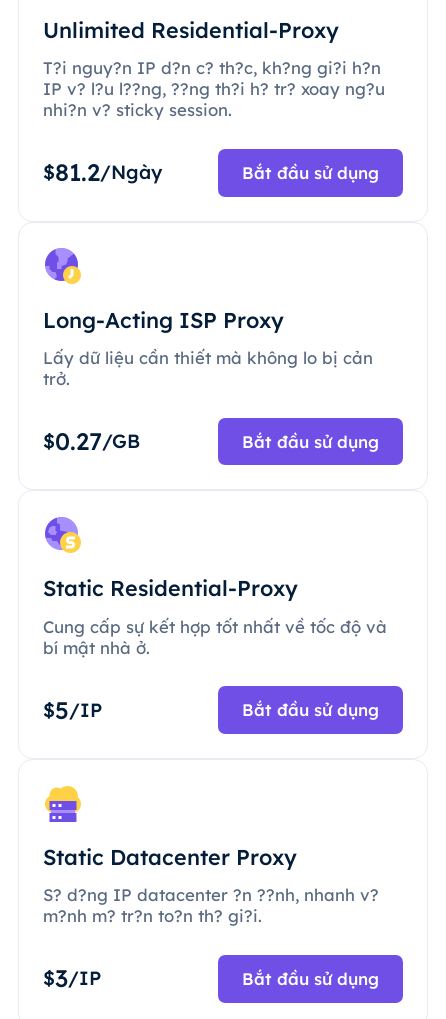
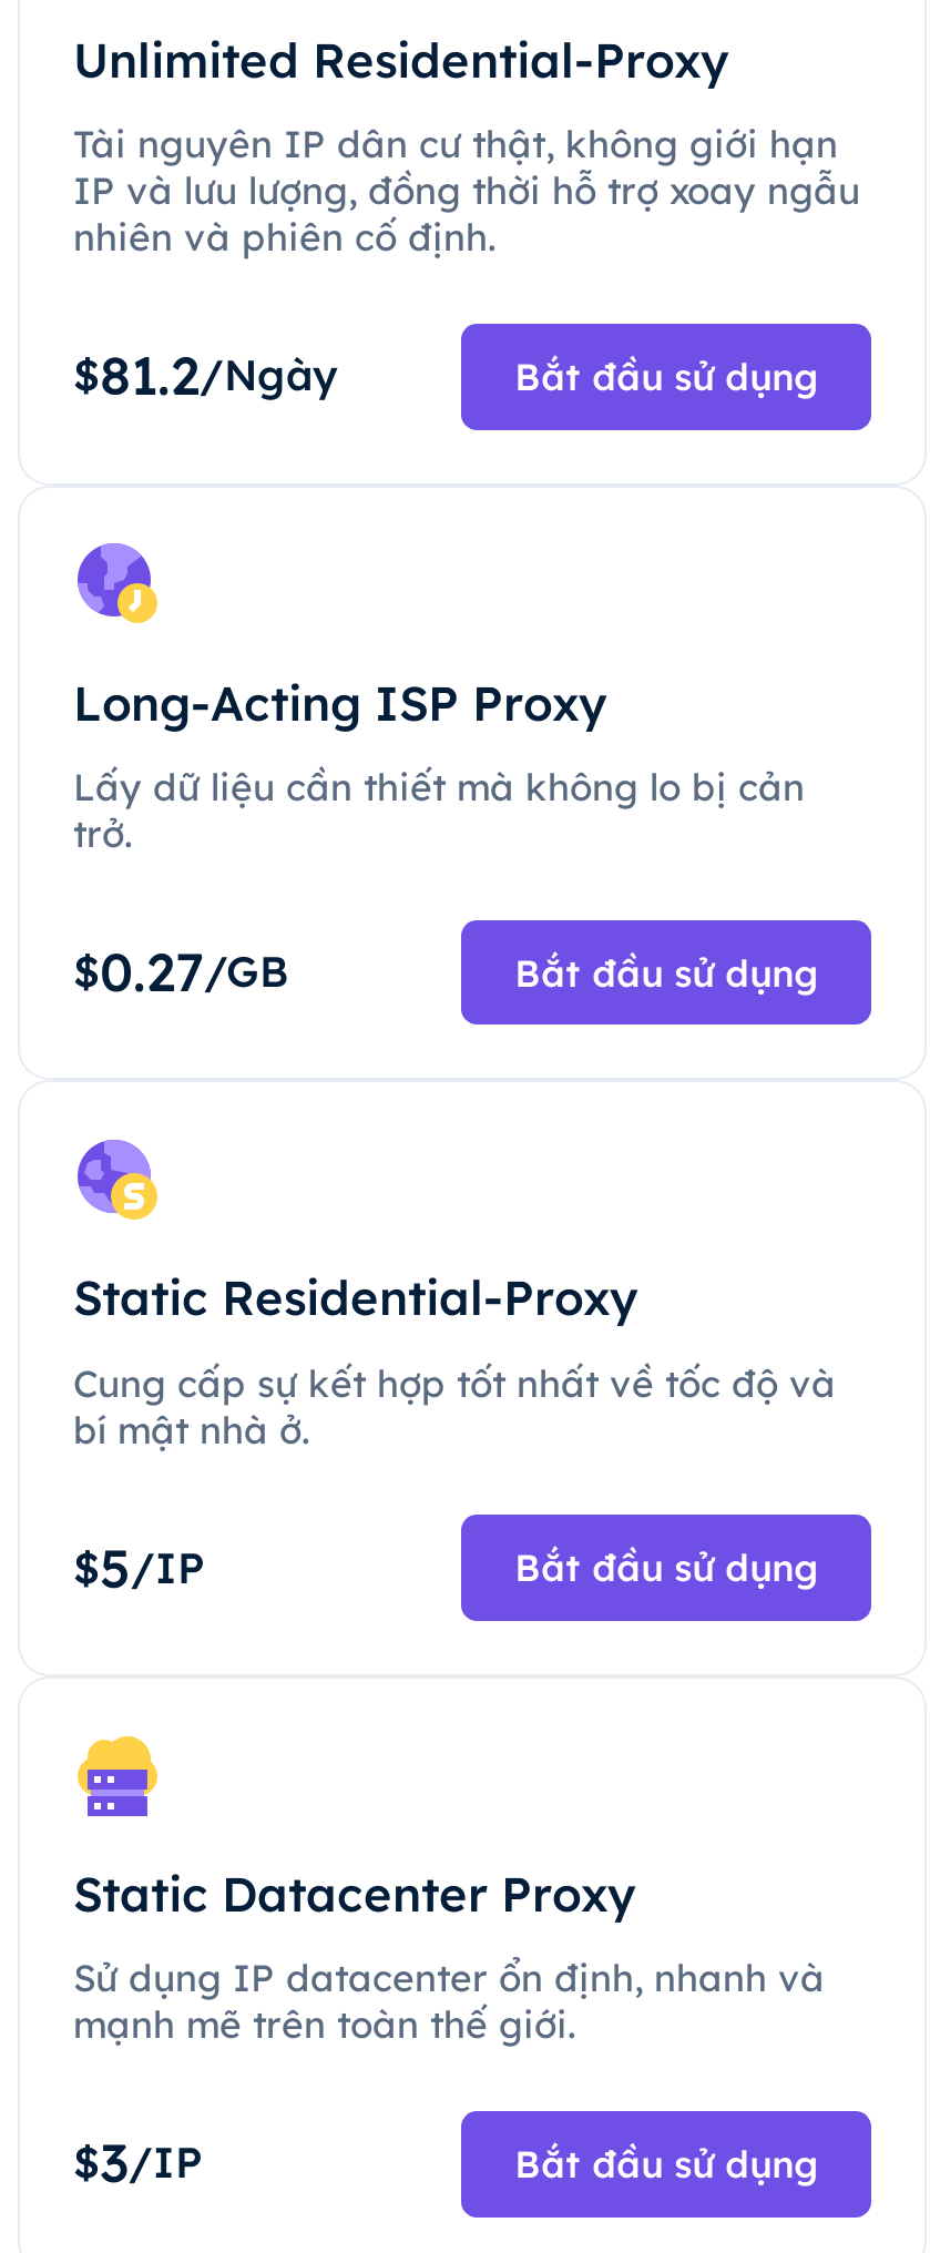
- T?i nguy?n IP d?n c? th?c, kh?ng gi?i h?n
- IP v? l?u l??ng, ??ng th?i h? tr? xoay ng?u
- nhi?n v? sticky session.
+ Tài nguyên IP dân cư thật, không giới hạn
+ IP và lưu lượng, đồng thời hỗ trợ xoay ngẫu
+ nhiên và phiên cố định.

- S? d?ng IP datacenter ?n ??nh, nhanh v?
- m?nh m? tr?n to?n th? gi?i.
+ Sử dụng IP datacenter ổn định, nhanh và
+ mạnh mẽ trên toàn thế giới.
